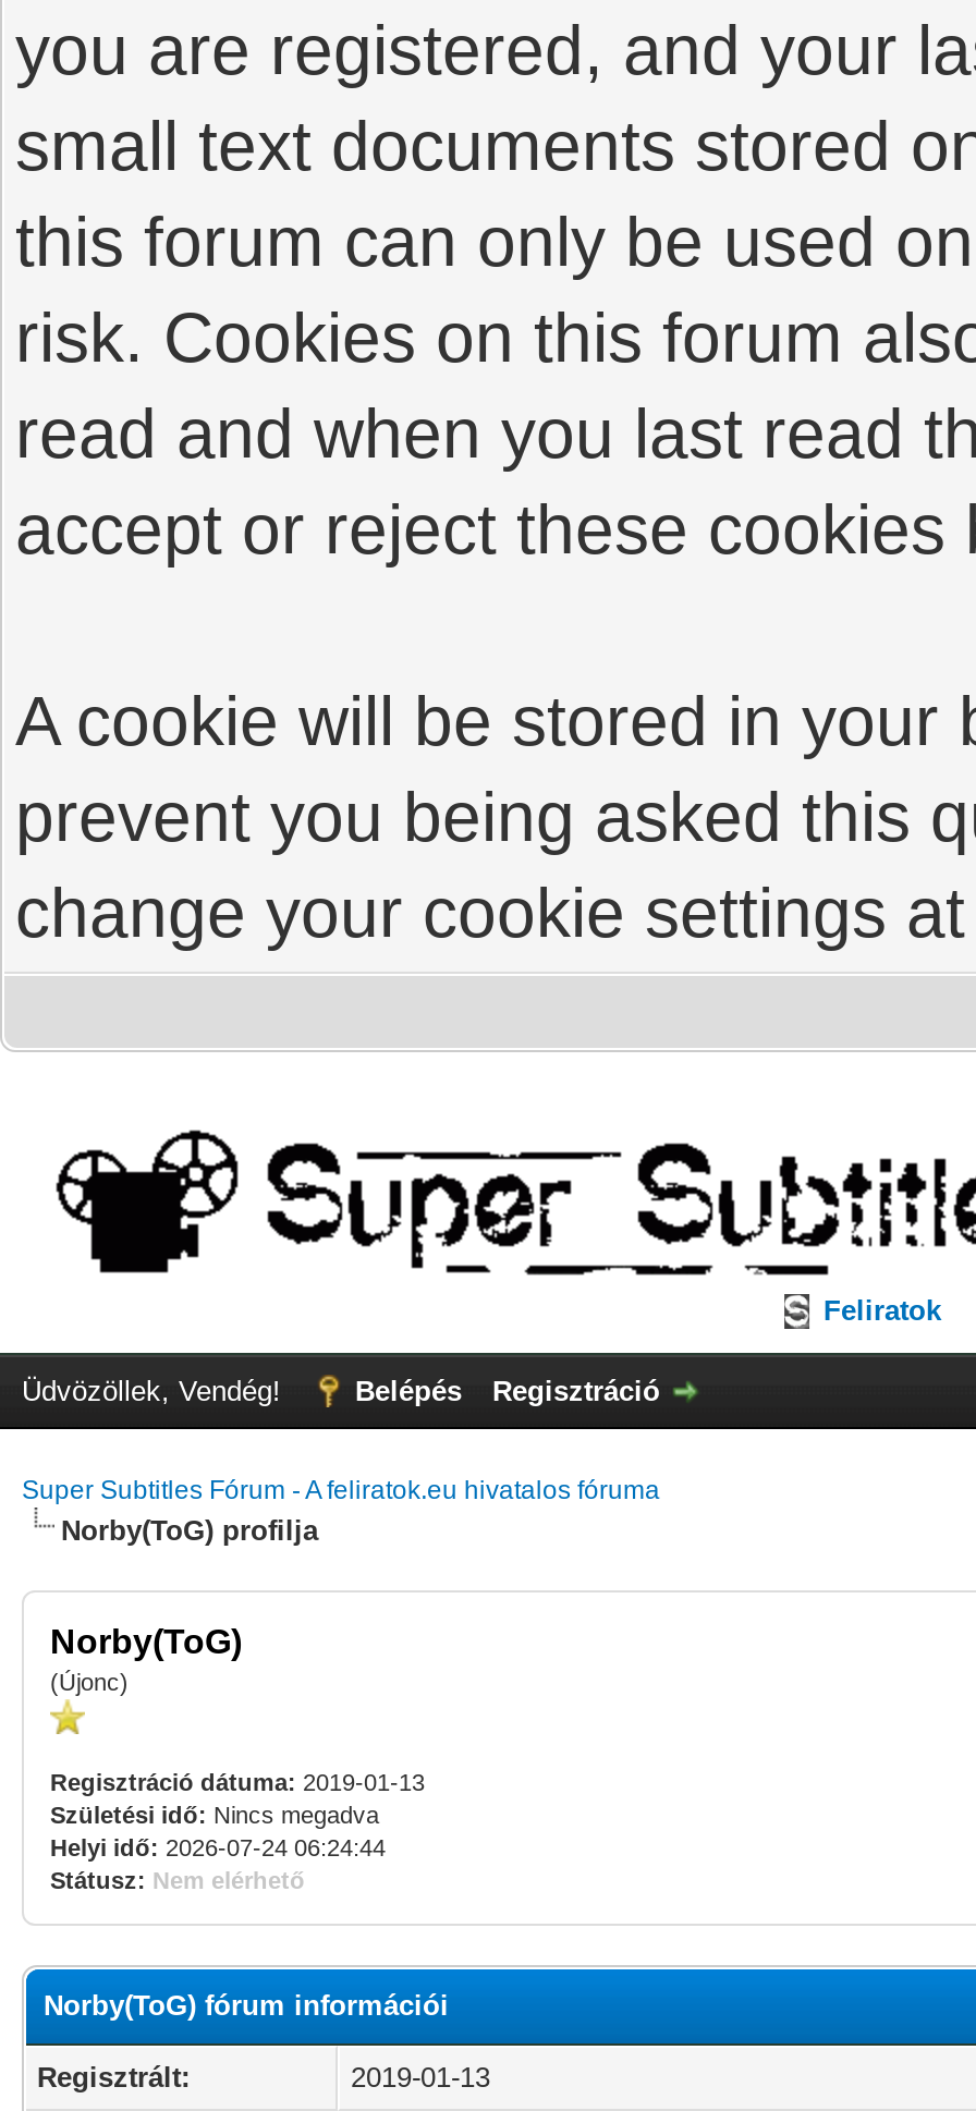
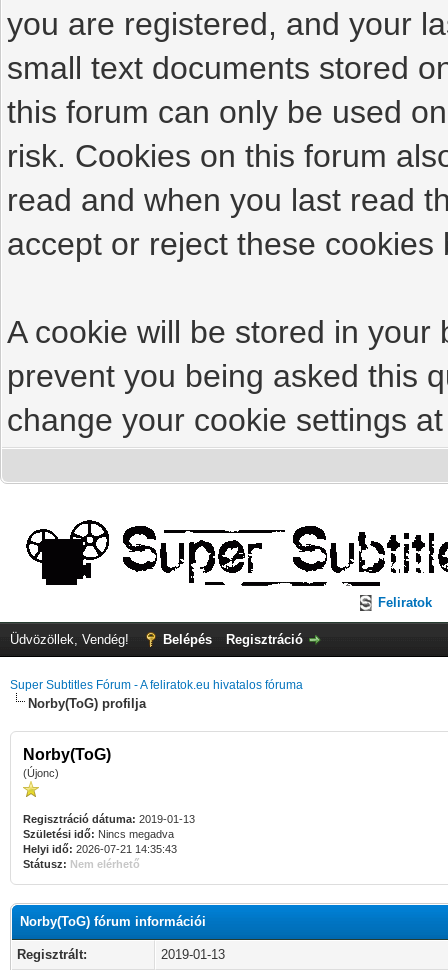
- Helyi idő: 2026-07-24 06:24:44
+ Helyi idő: 2026-07-21 14:35:43
